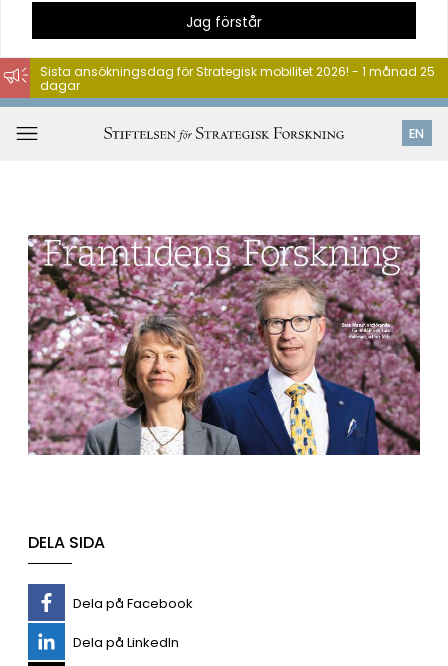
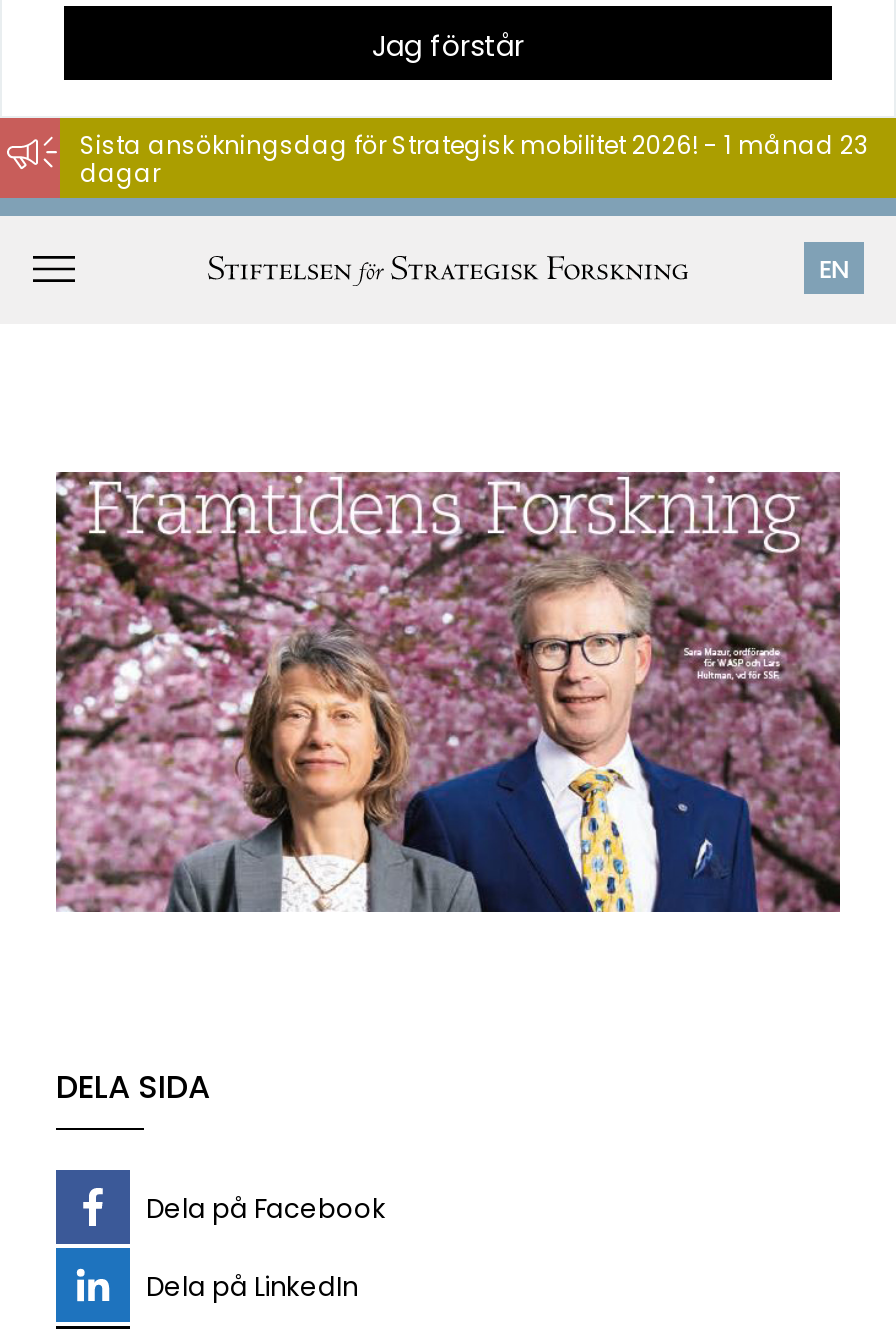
- Sista ansökningsdag för Strategisk mobilitet 2026! - 1 månad 25
+ Sista ansökningsdag för Strategisk mobilitet 2026! - 1 månad 23
